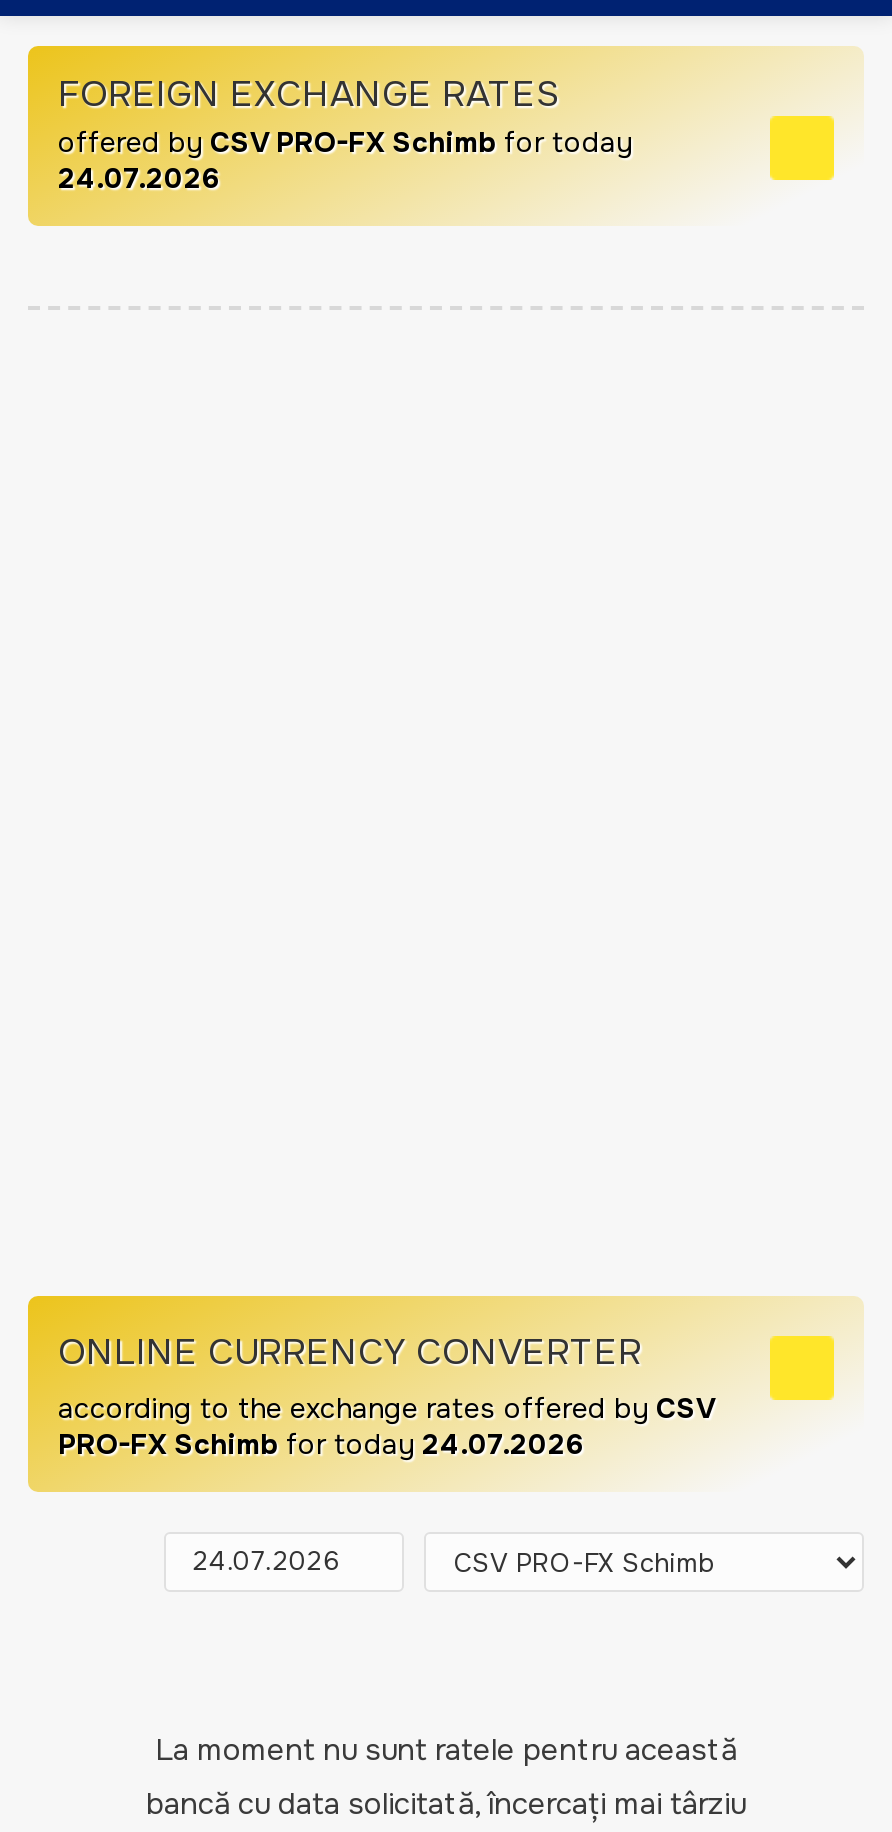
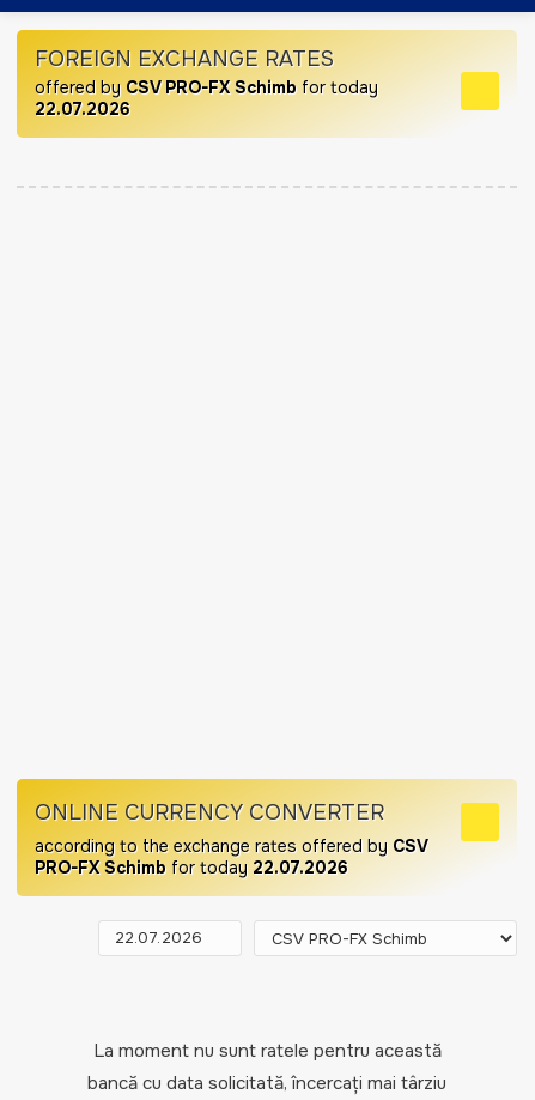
- 24.07.2026
+ 22.07.2026

- PRO-FX Schimb for today 24.07.2026
+ PRO-FX Schimb for today 22.07.2026
